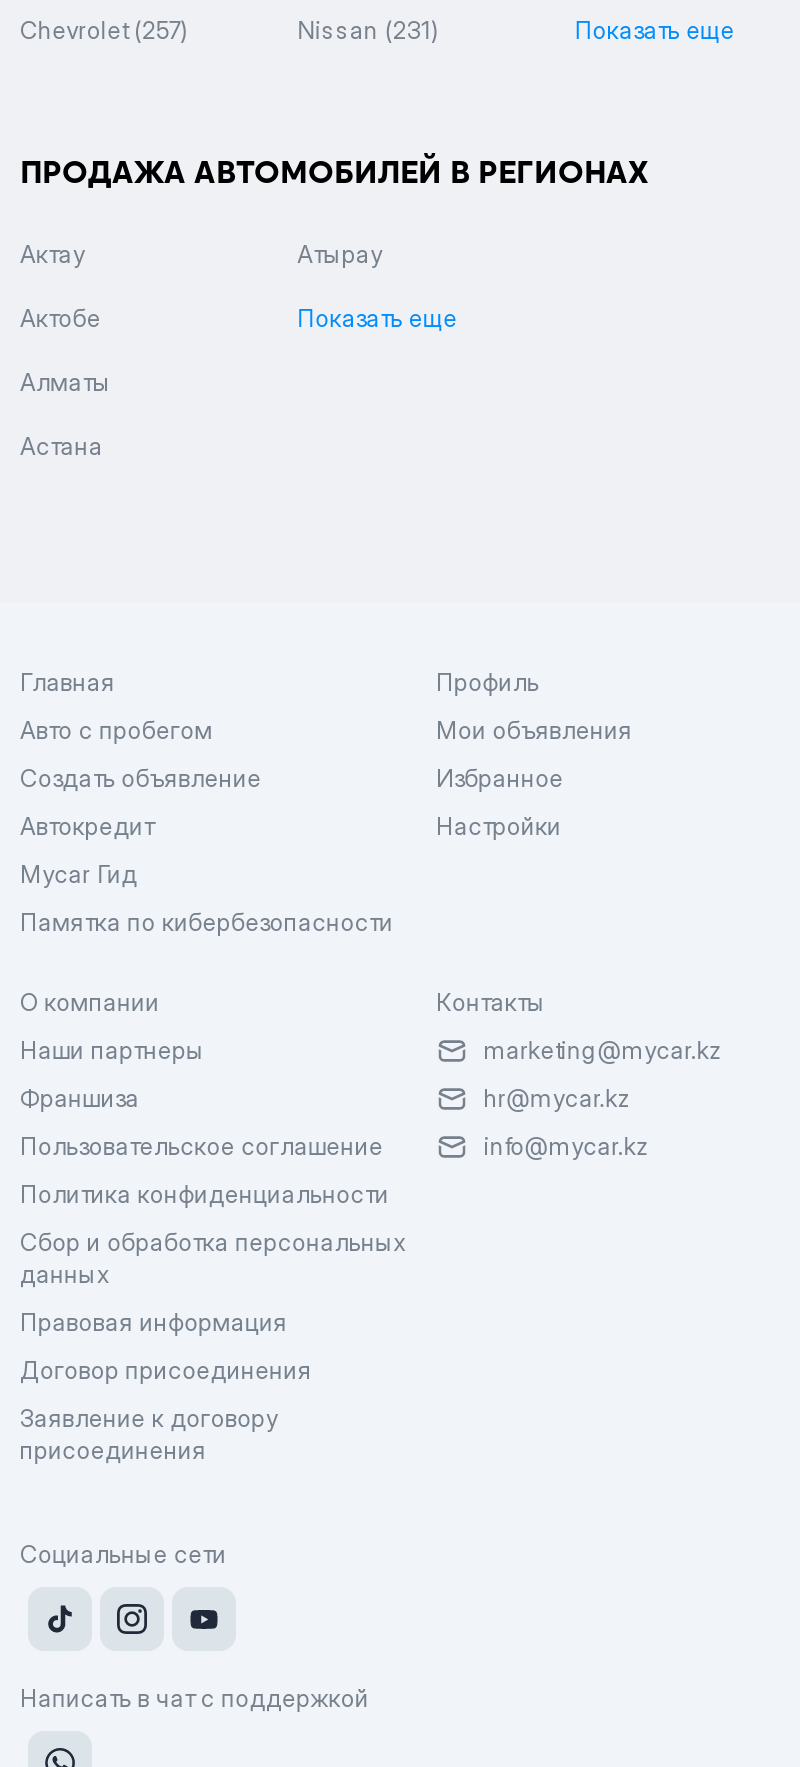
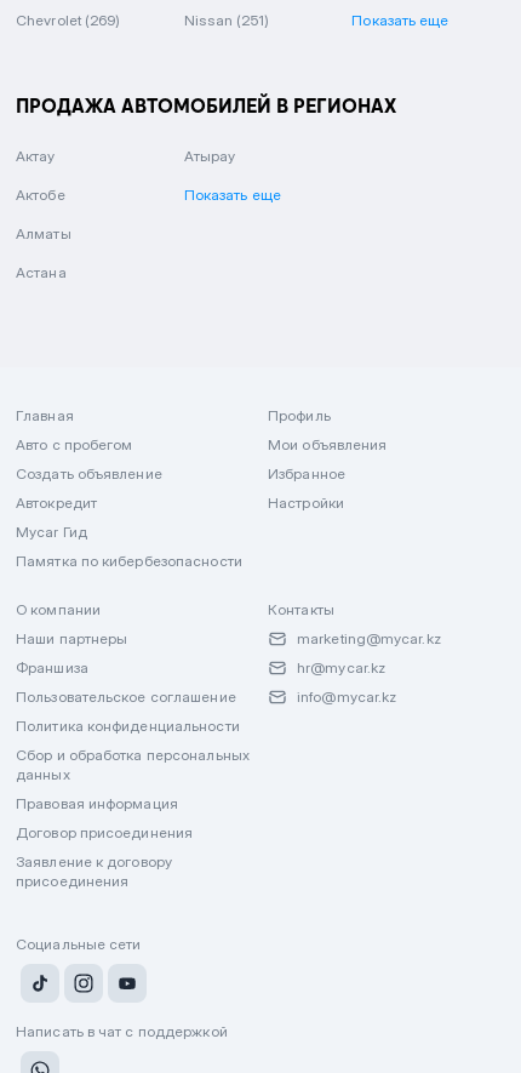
- Chevrolet (257)
+ Chevrolet (269)

- Nissan (231)
+ Nissan (251)
